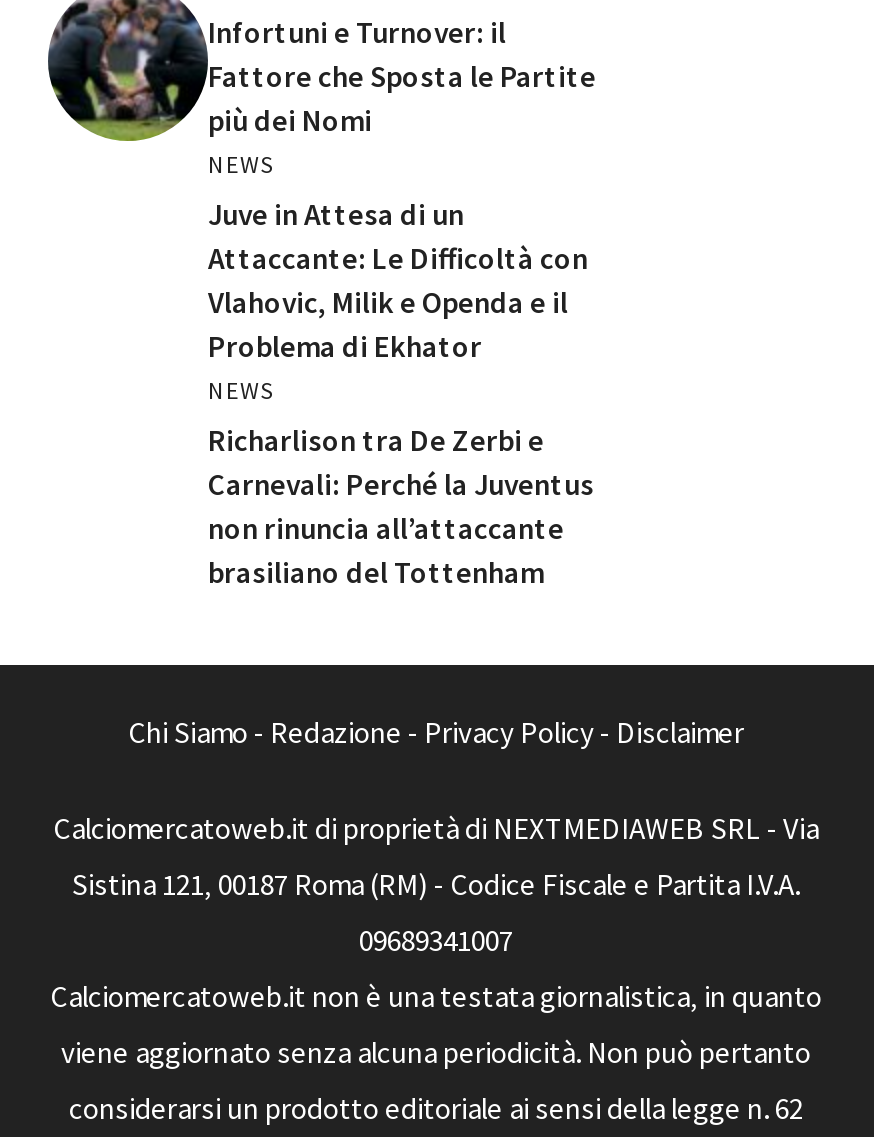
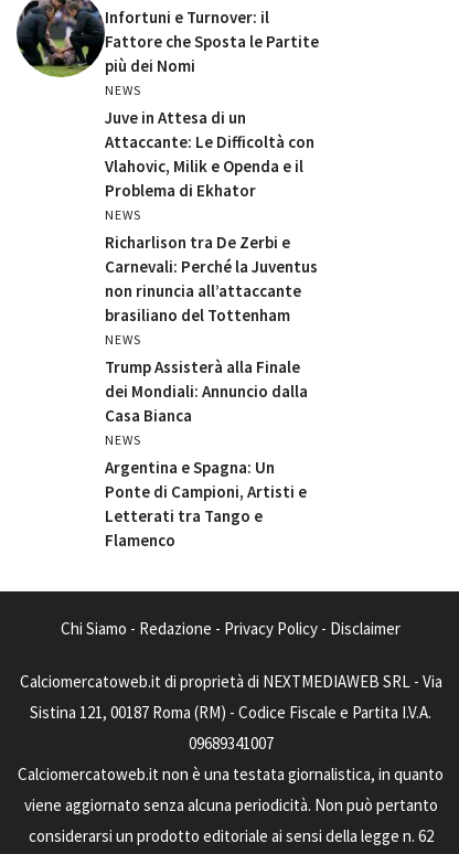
+ NEWS
+ Trump Assisterà alla Finale
+ dei Mondiali: Annuncio dalla
+ Casa Bianca
+ NEWS
+ Argentina e Spagna: Un
+ Ponte di Campioni, Artisti e
+ Letterati tra Tango e
+ Flamenco
